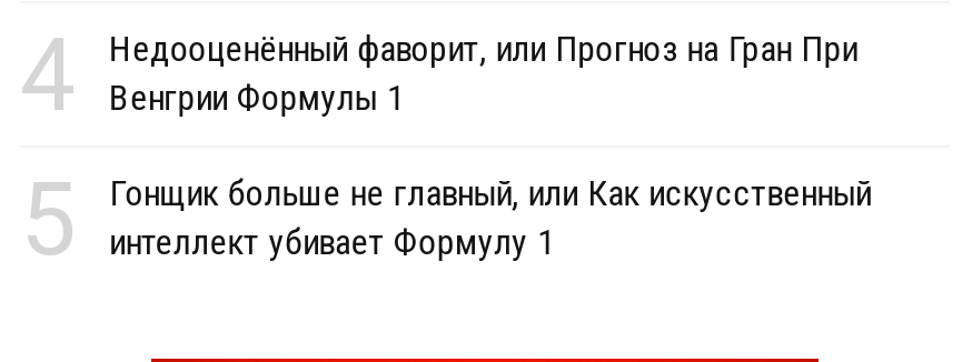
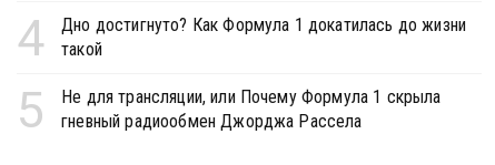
- Недооценённый фаворит, или Прогноз на Гран При
- Венгрии Формулы 1
+ Дно достигнуто? Как Формула 1 докатилась до жизни
+ такой

- Гонщик больше не главный, или Как искусственный
- интеллект убивает Формулу 1
+ Не для трансляции, или Почему Формула 1 скрыла
+ гневный радиообмен Джорджа Рассела
